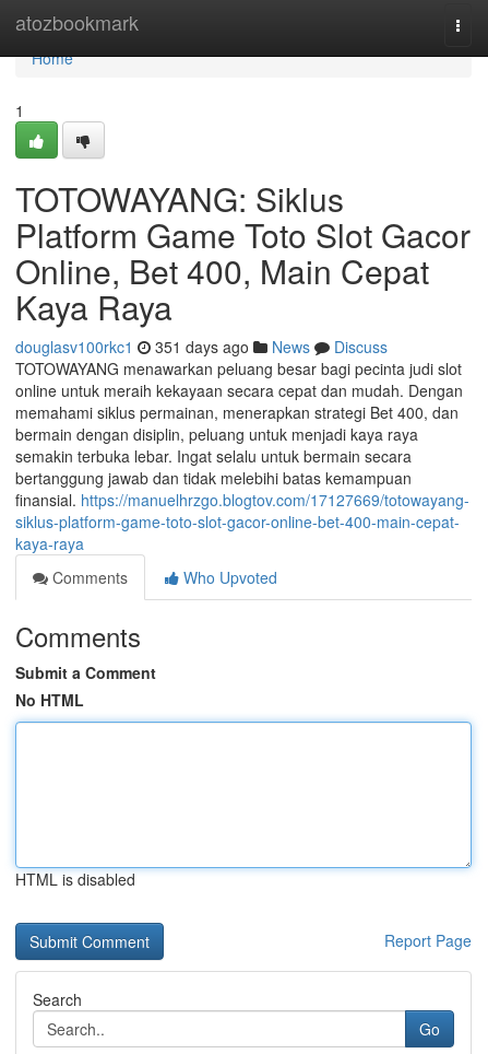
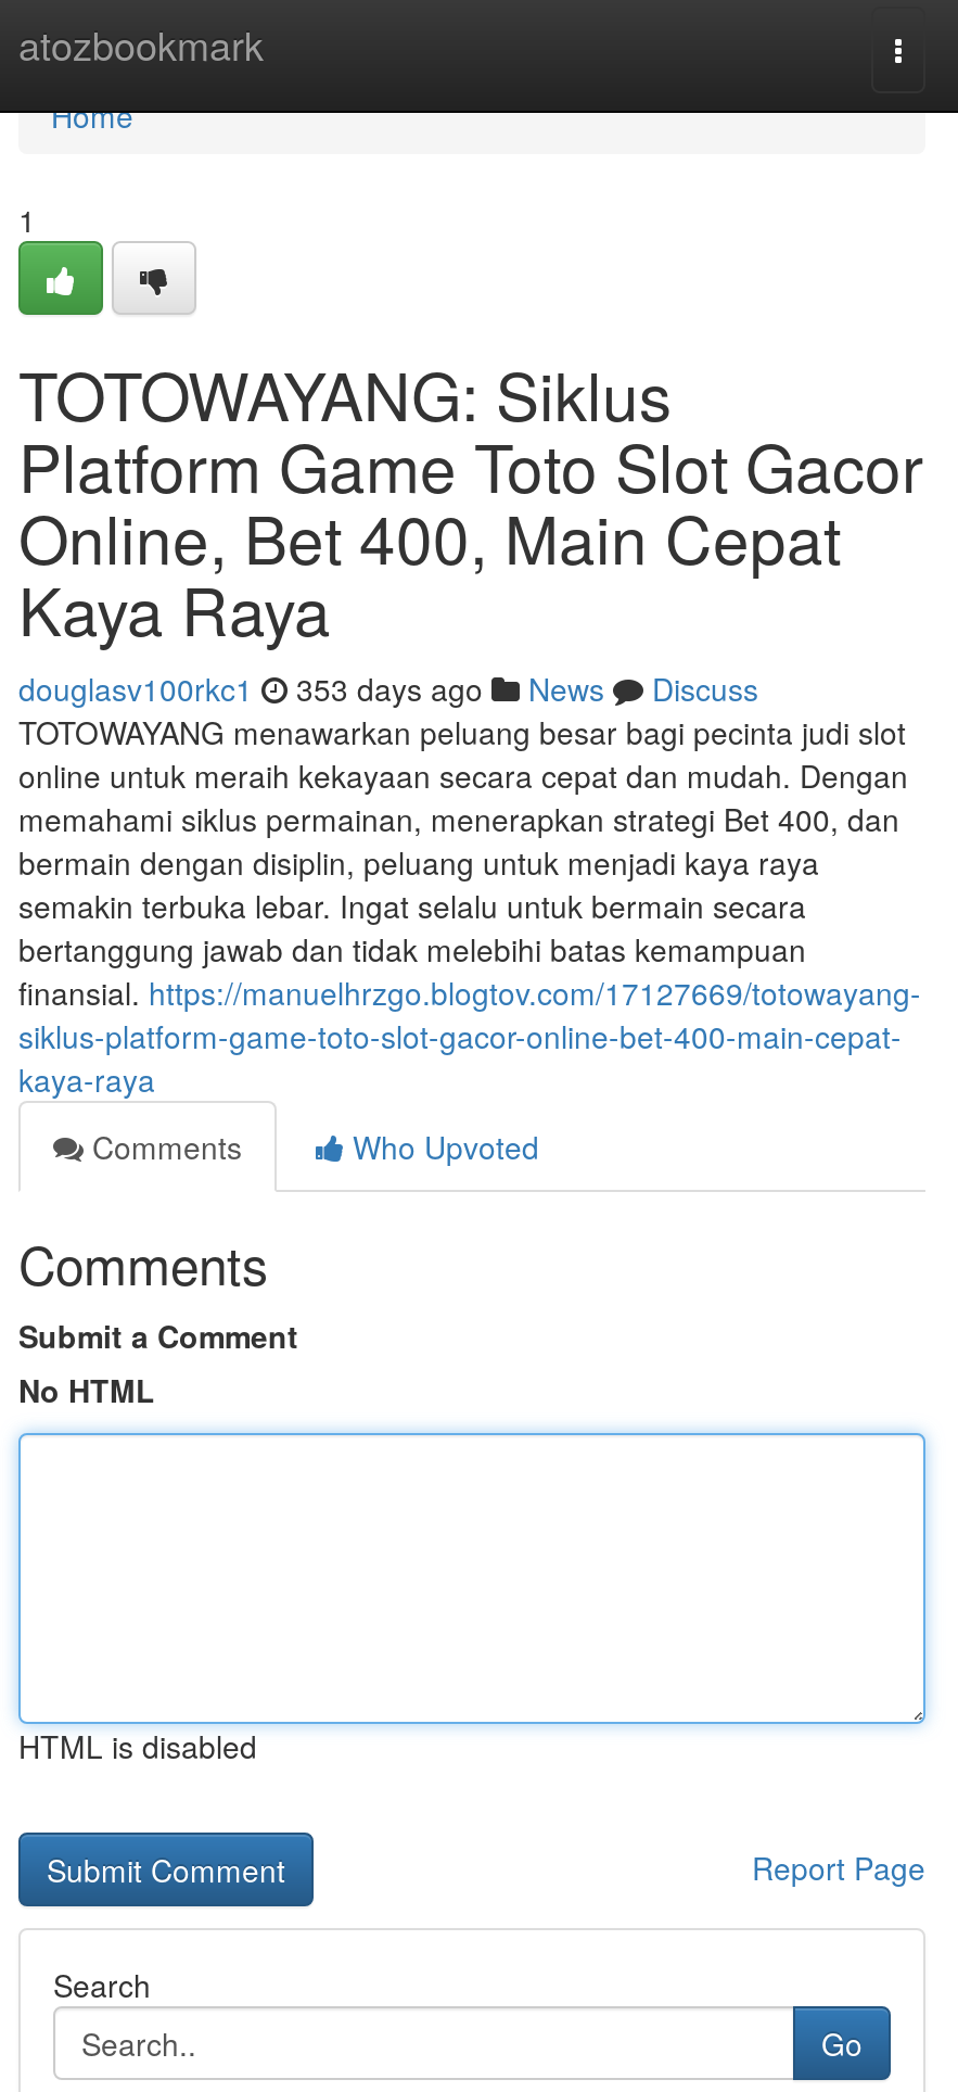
- douglasv100rkc1 351 days ago News Discuss
+ douglasv100rkc1 353 days ago News Discuss
